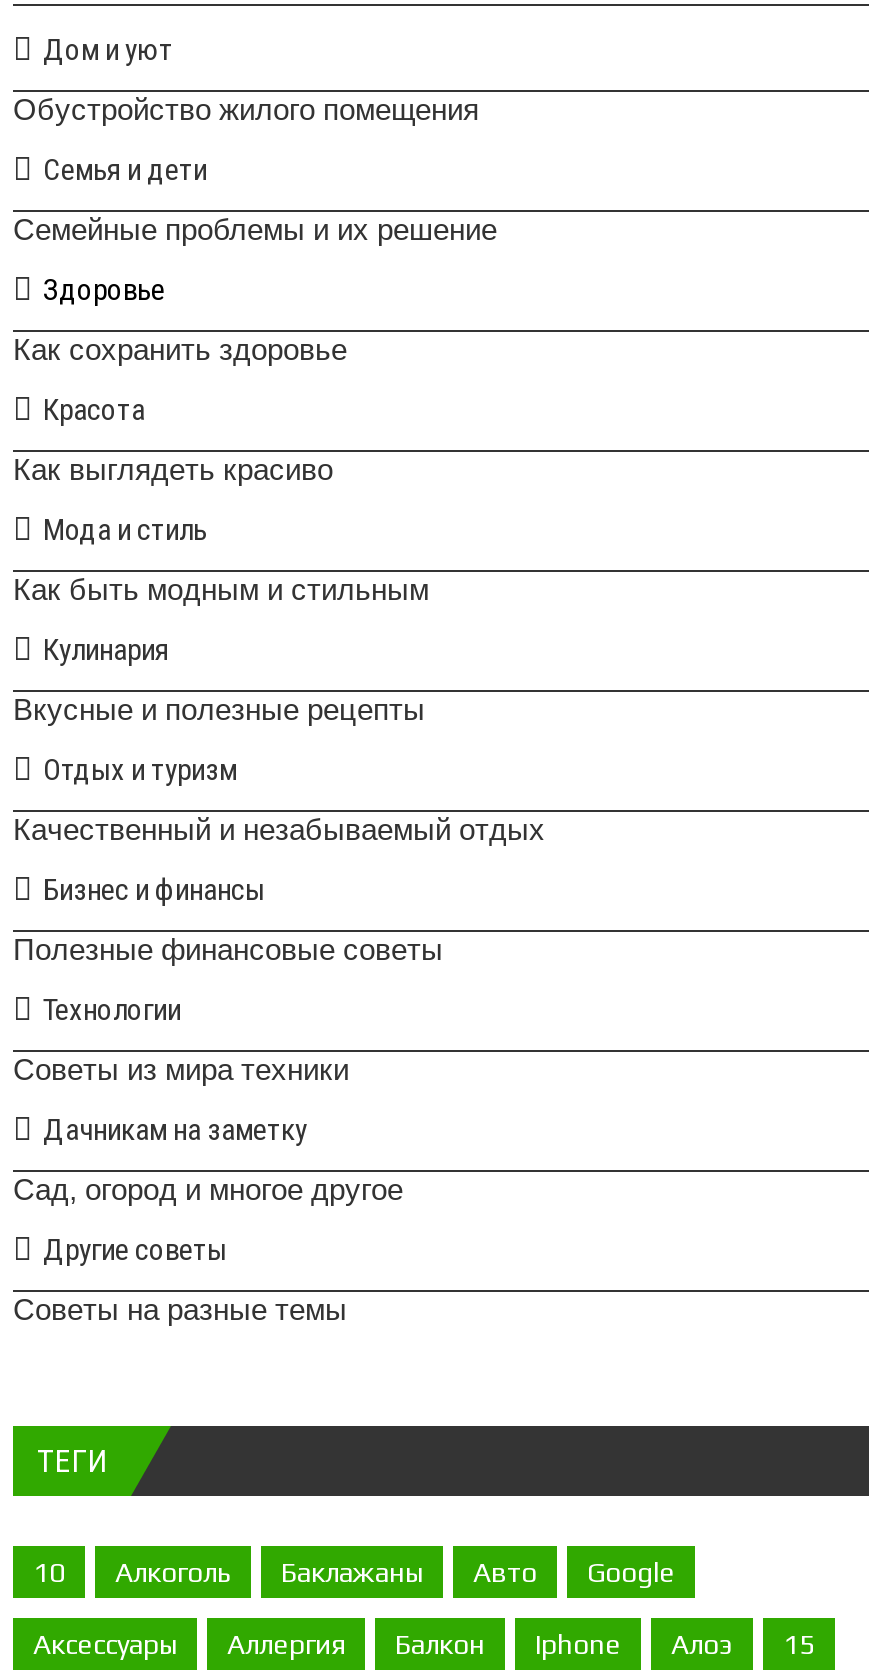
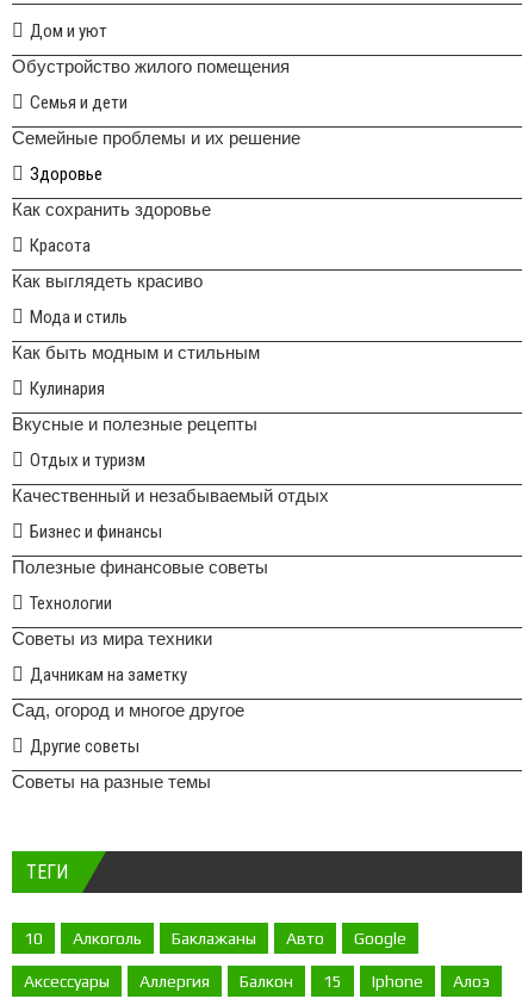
- 15

+ 15
